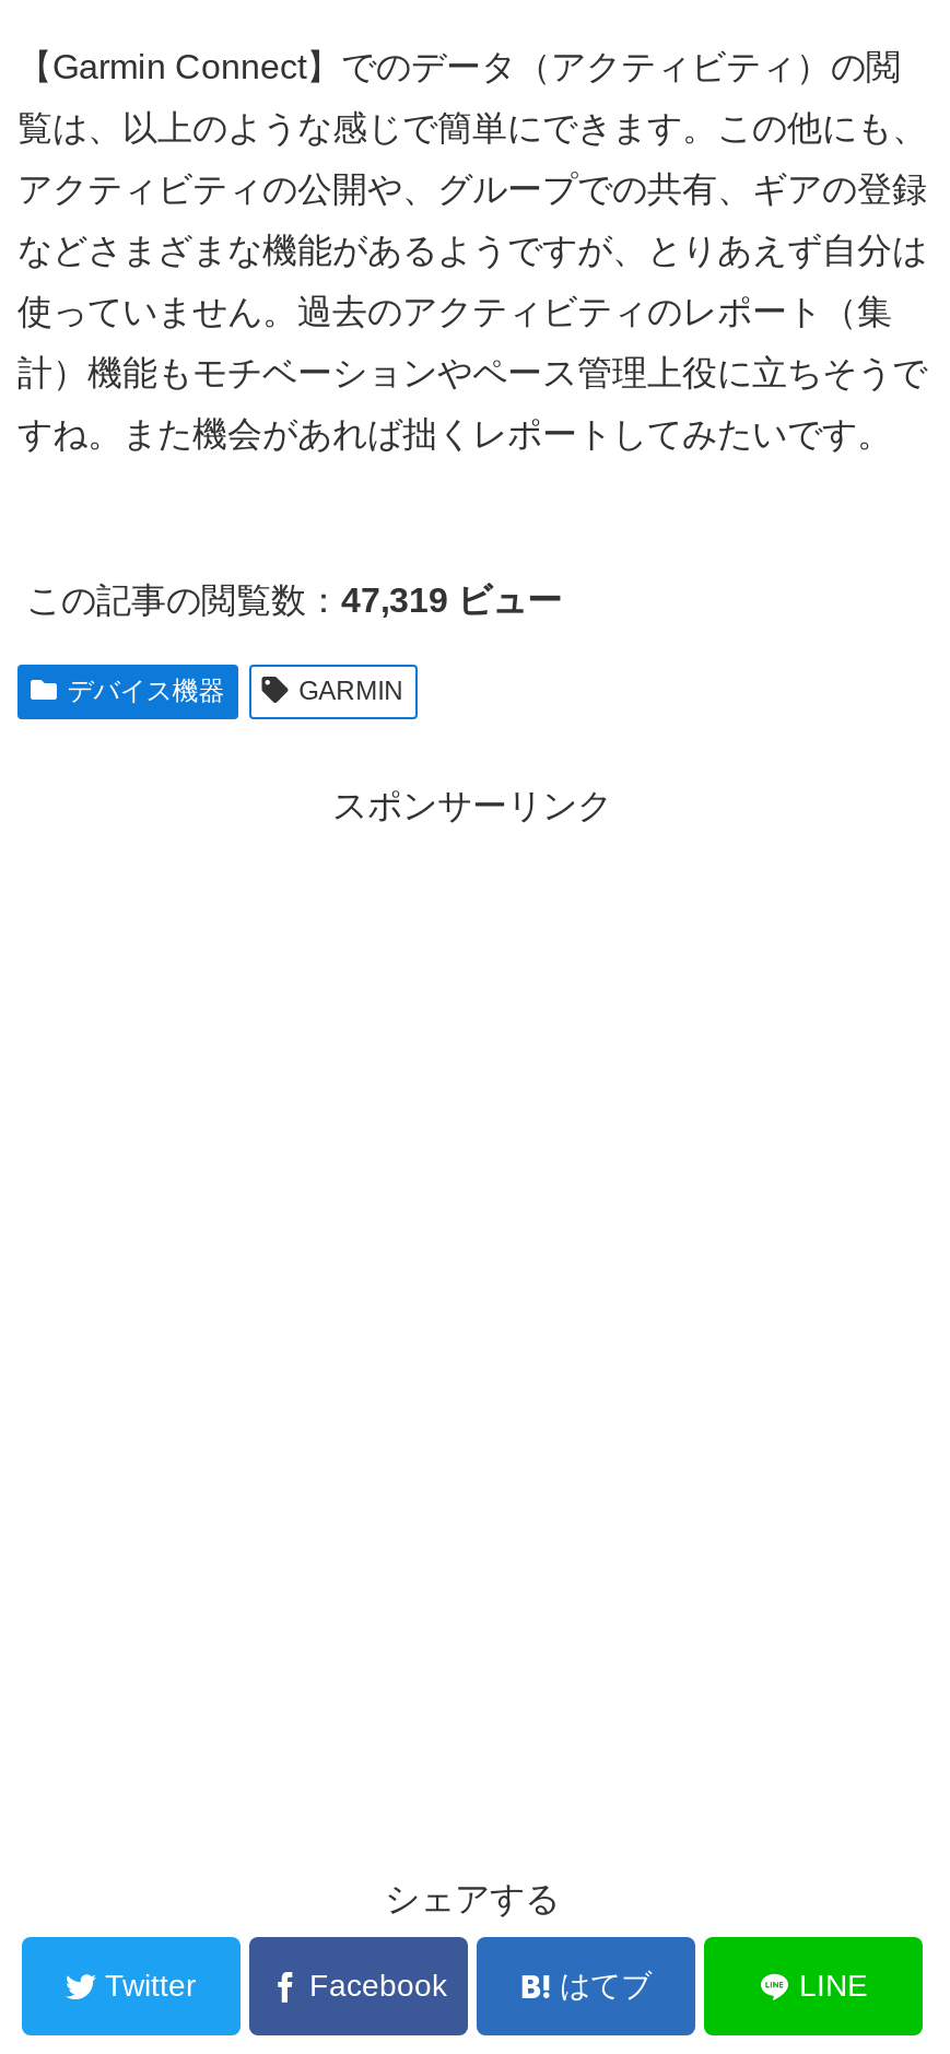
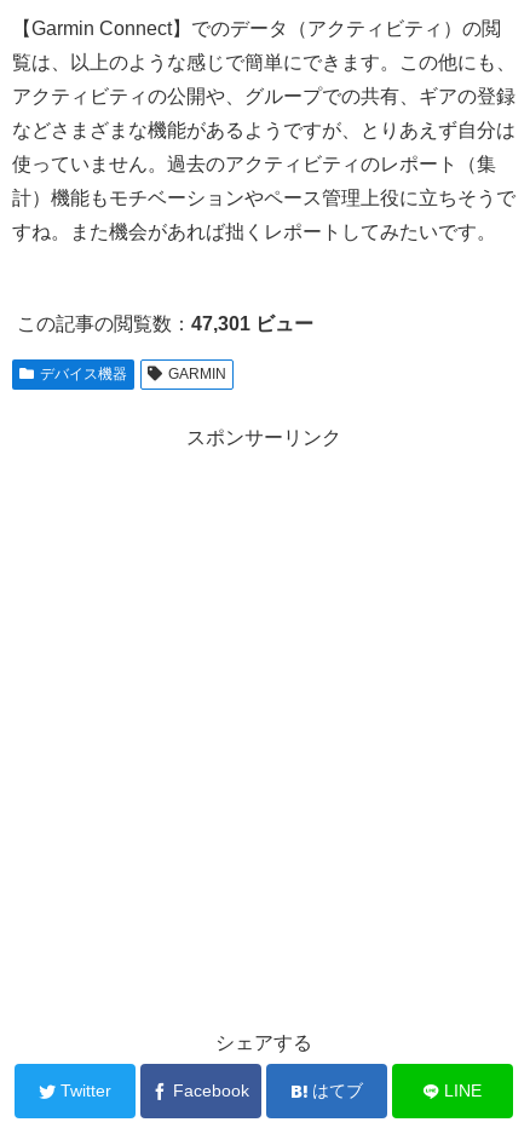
- この記事の閲覧数：47,319 ビュー
+ この記事の閲覧数：47,301 ビュー
